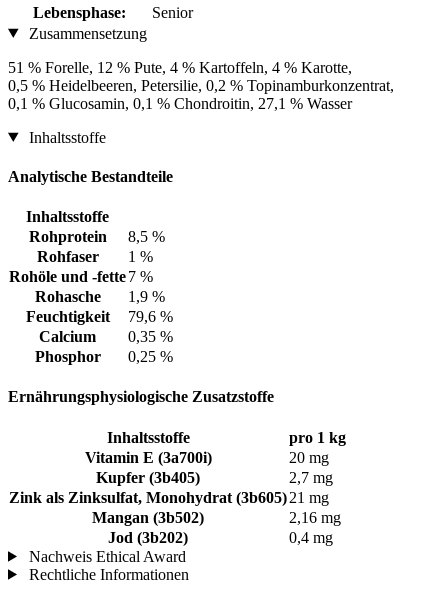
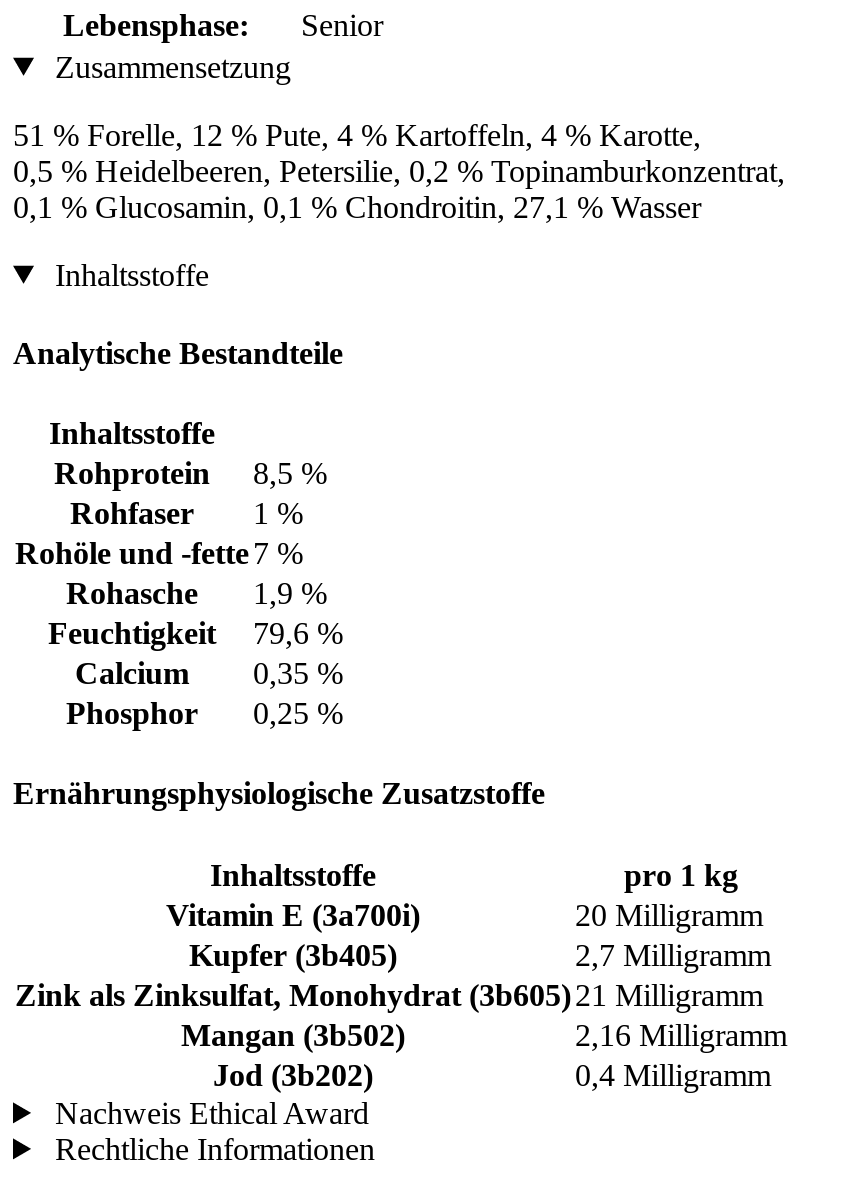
- 20 mg
+ 20 Milligramm

- 2,7 mg
- Zink als Zinksulfat, Monohydrat (3b605) 21 mg
+ 2,7 Milligramm
+ Zink als Zinksulfat, Monohydrat (3b605) 21 Milligramm

- 2,16 mg
+ 2,16 Milligramm

- 0,4 mg
+ 0,4 Milligramm
